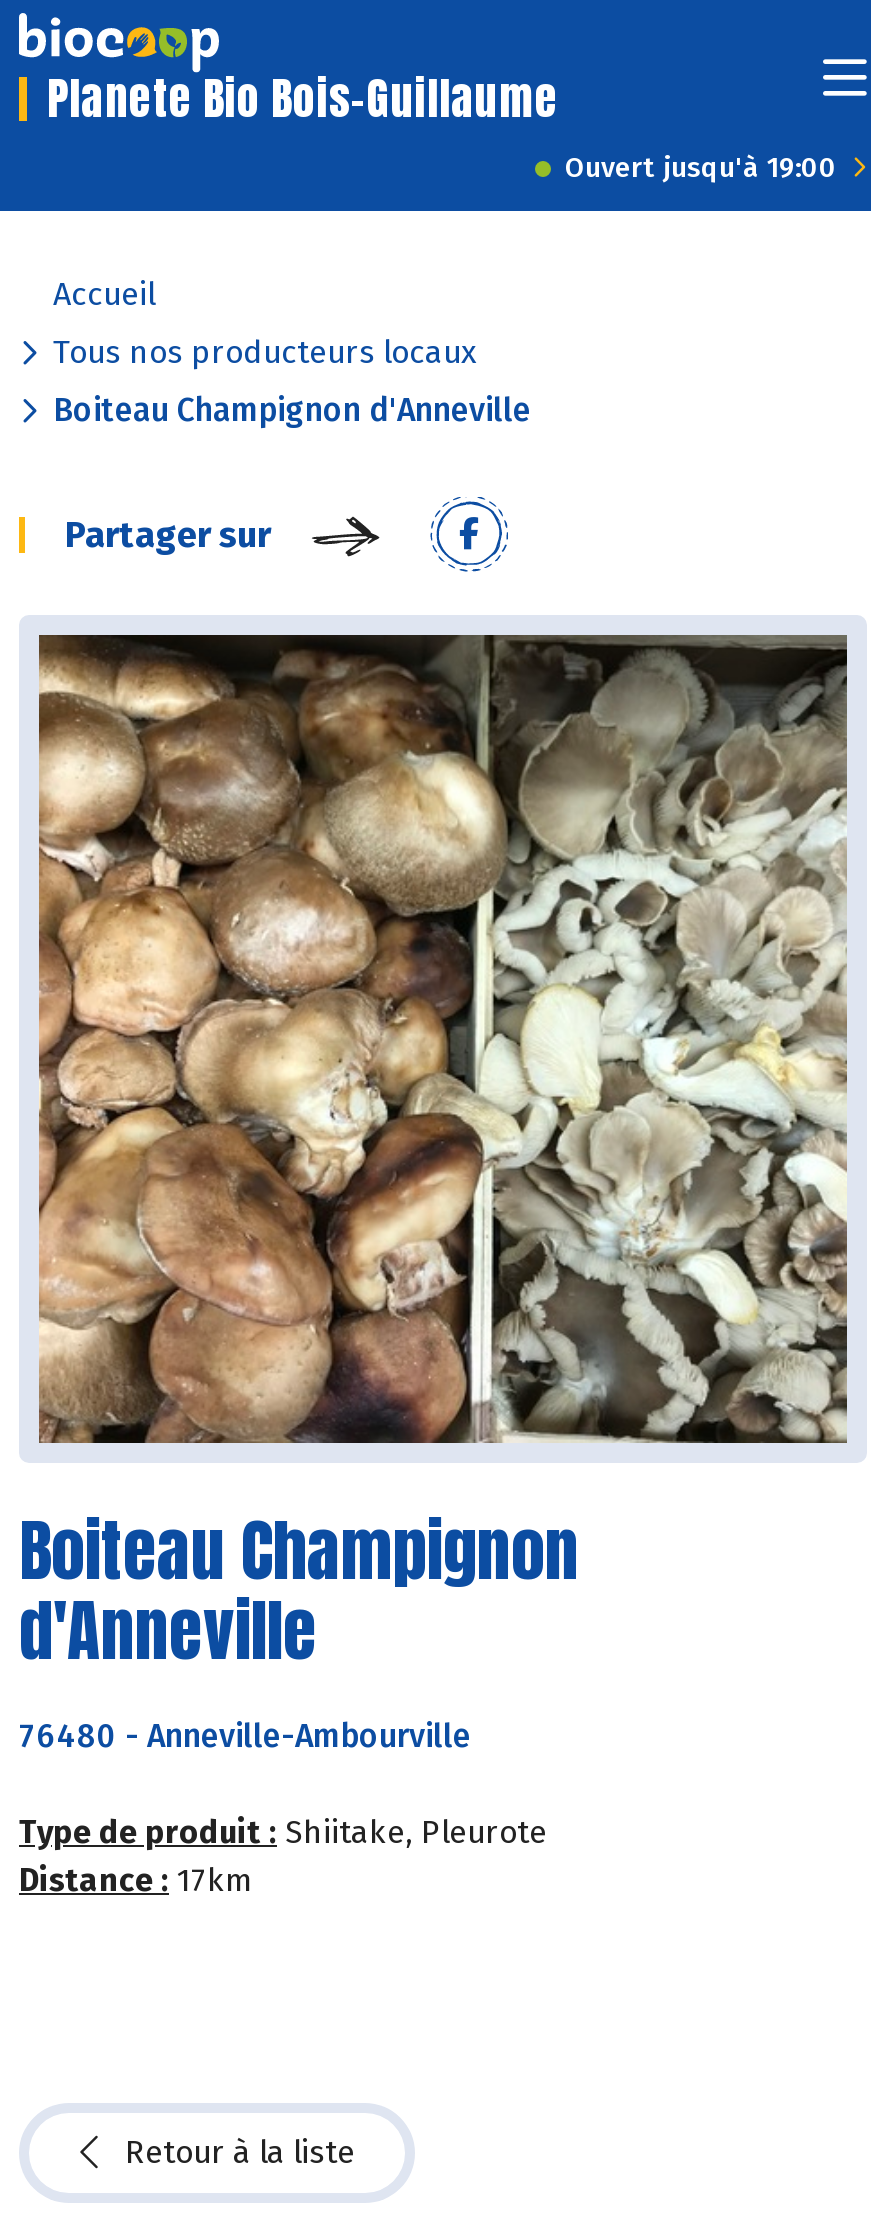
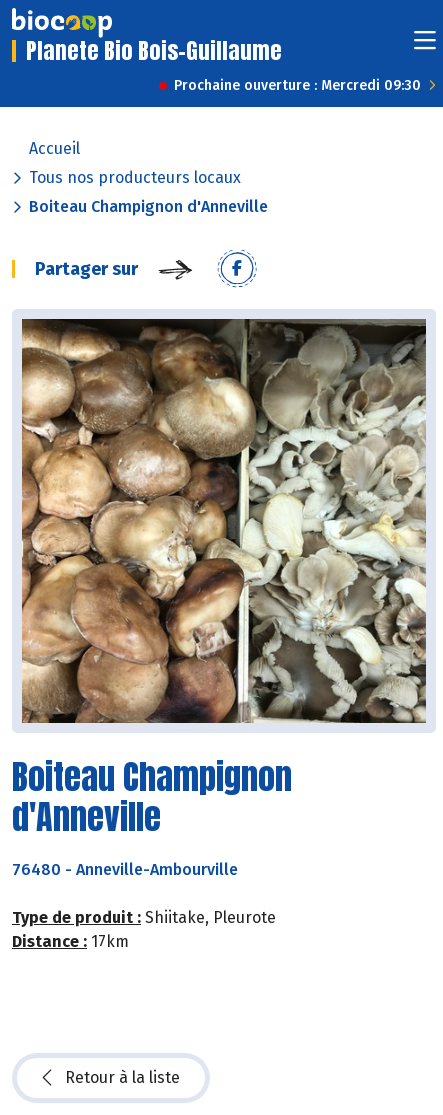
- Ouvert jusqu'à 19:00
+ Prochaine ouverture : Mercredi 09:30
